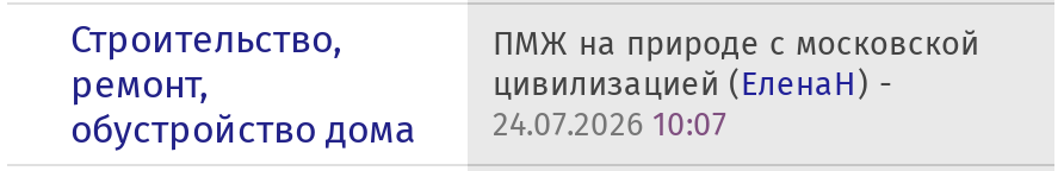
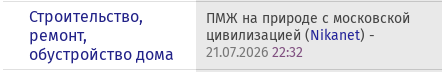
- цивилизацией (ЕленаН) -
+ цивилизацией (Nikanet) -

- обустройство дома 24.07.2026 10:07
+ обустройство дома 21.07.2026 22:32
